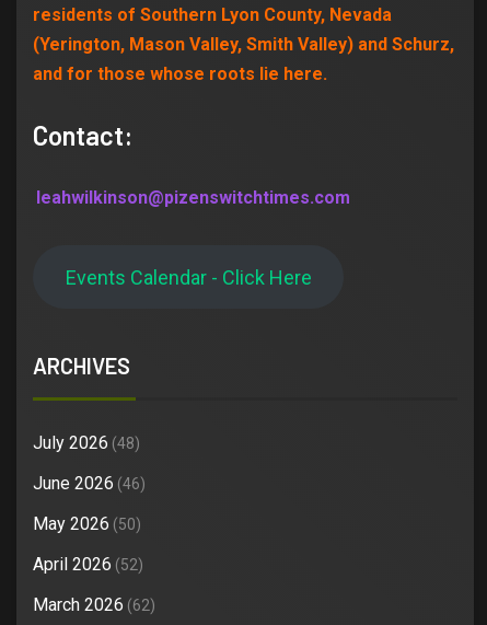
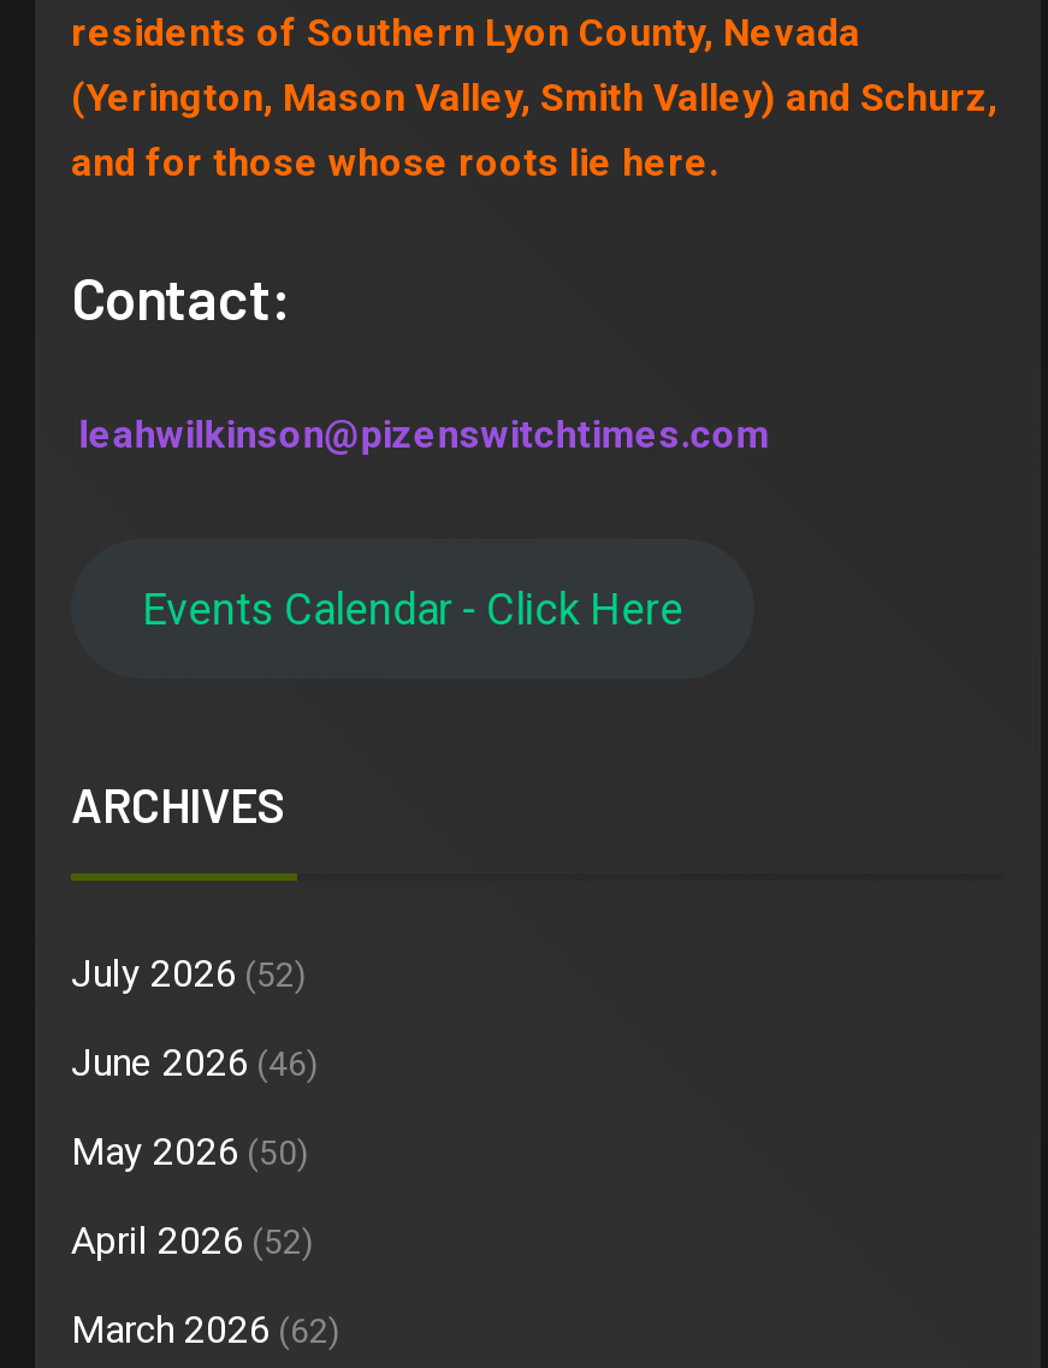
- July 2026 (48)
+ July 2026 (52)
